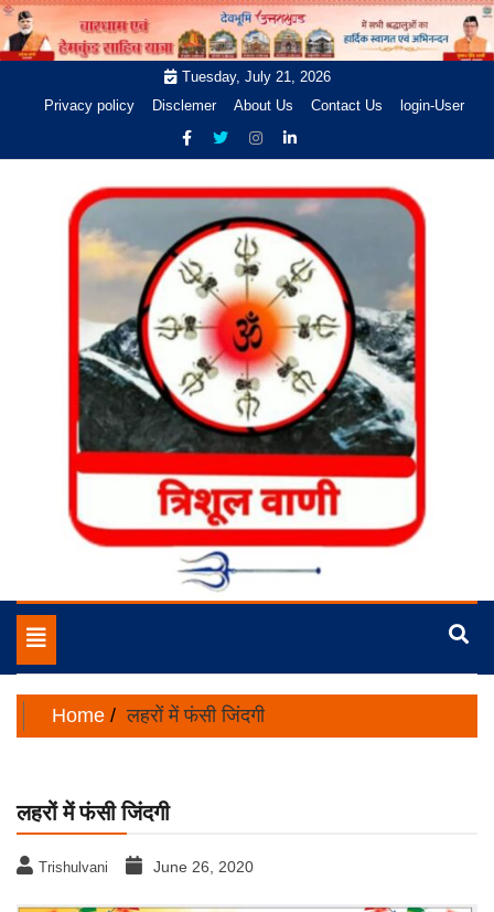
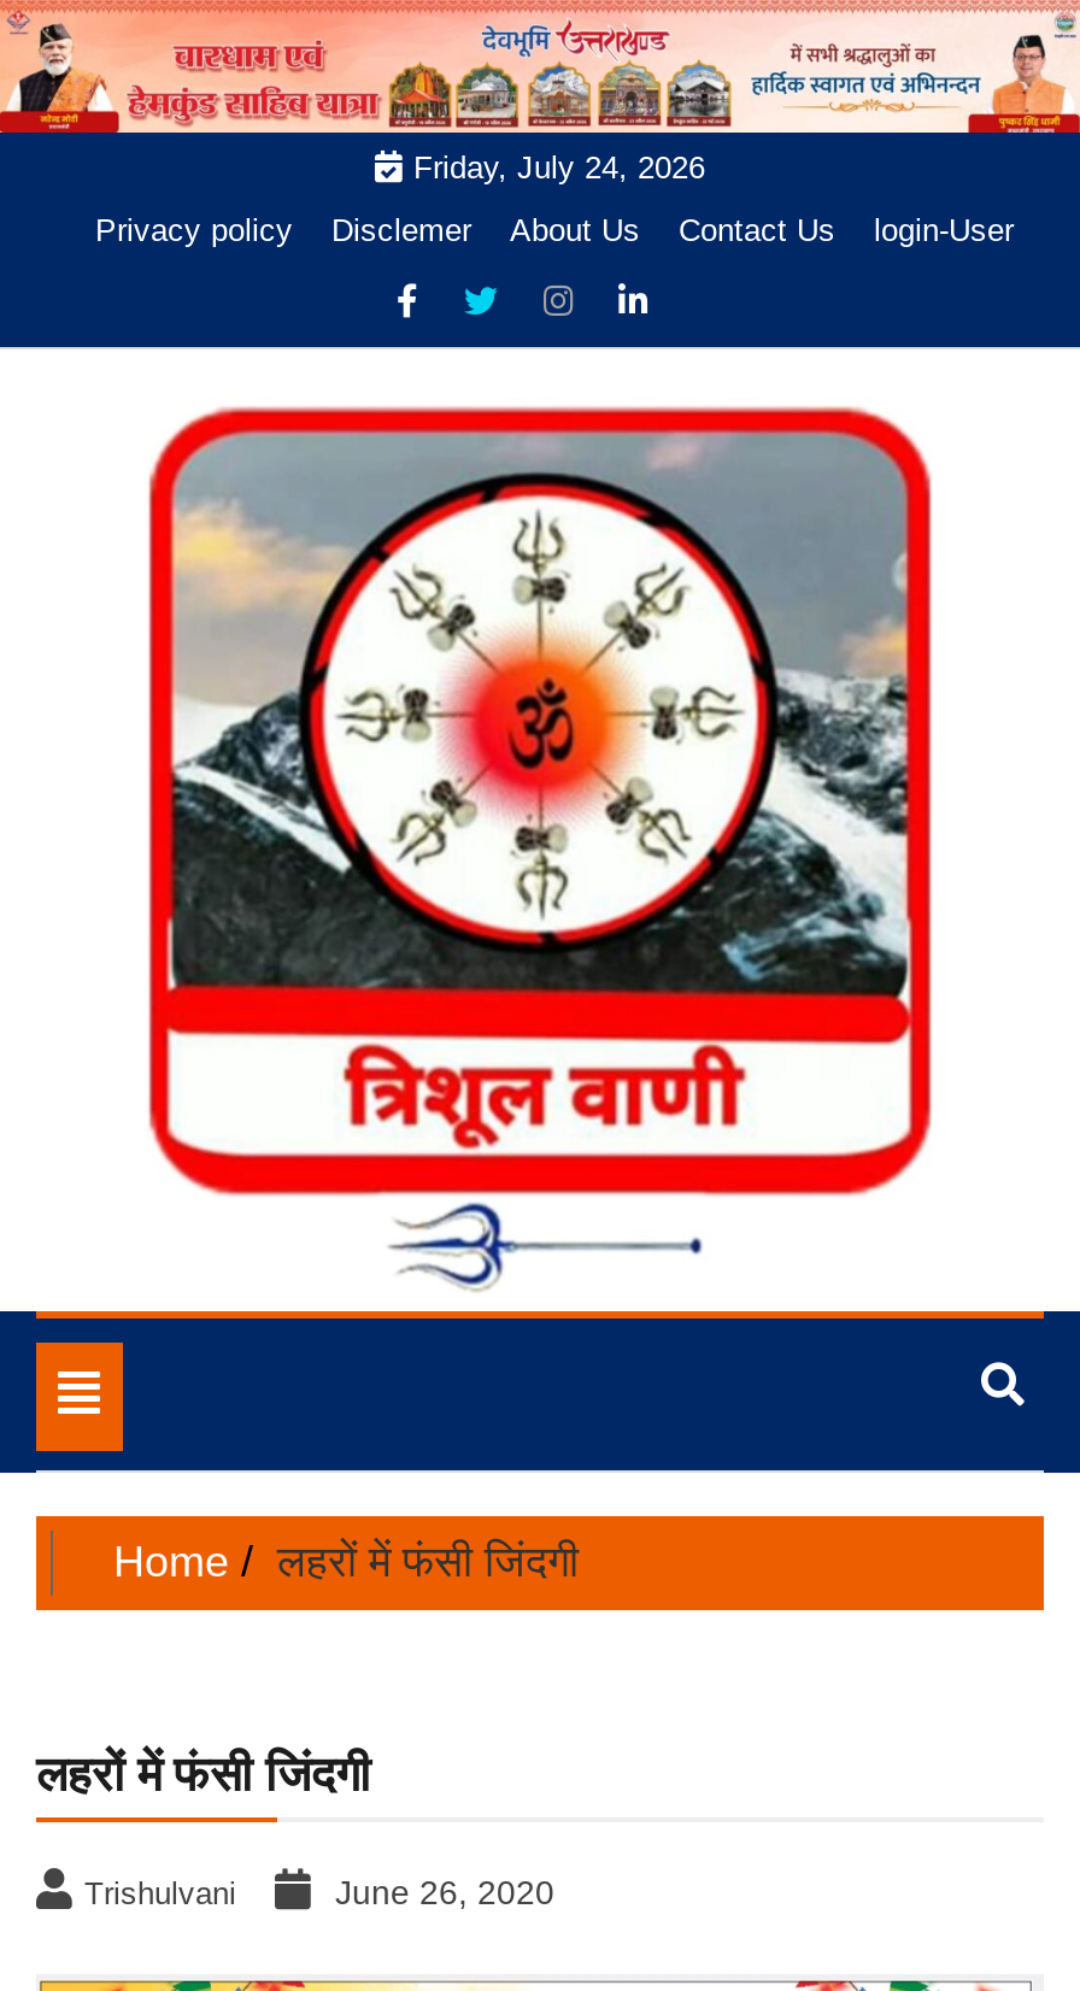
- Tuesday, July 21, 2026
+ Friday, July 24, 2026
